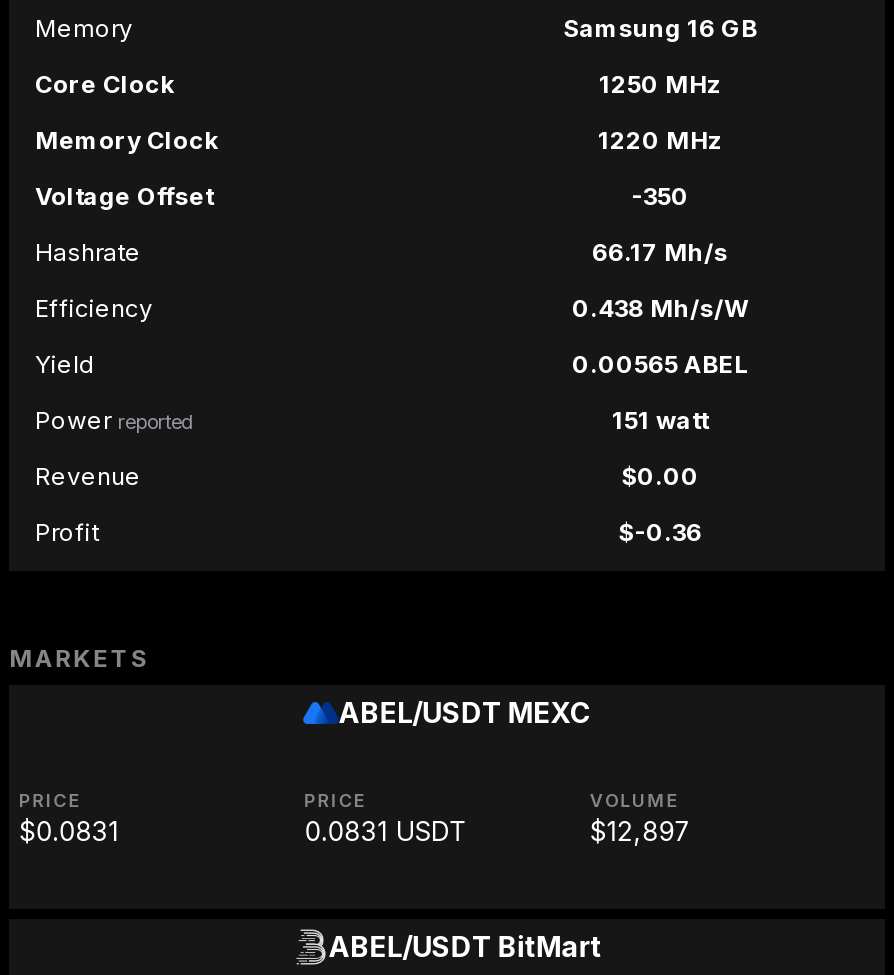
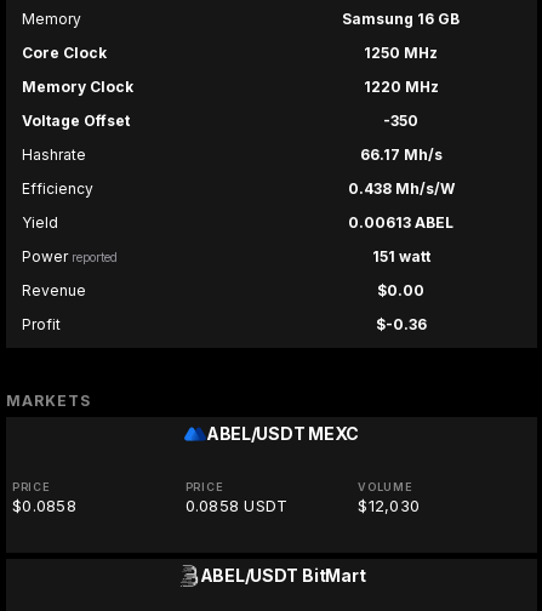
- 0.00565 ABEL
+ 0.00613 ABEL

- $0.0831
+ $0.0858

- 0.0831 USDT
+ 0.0858 USDT

- $12,897
+ $12,030
